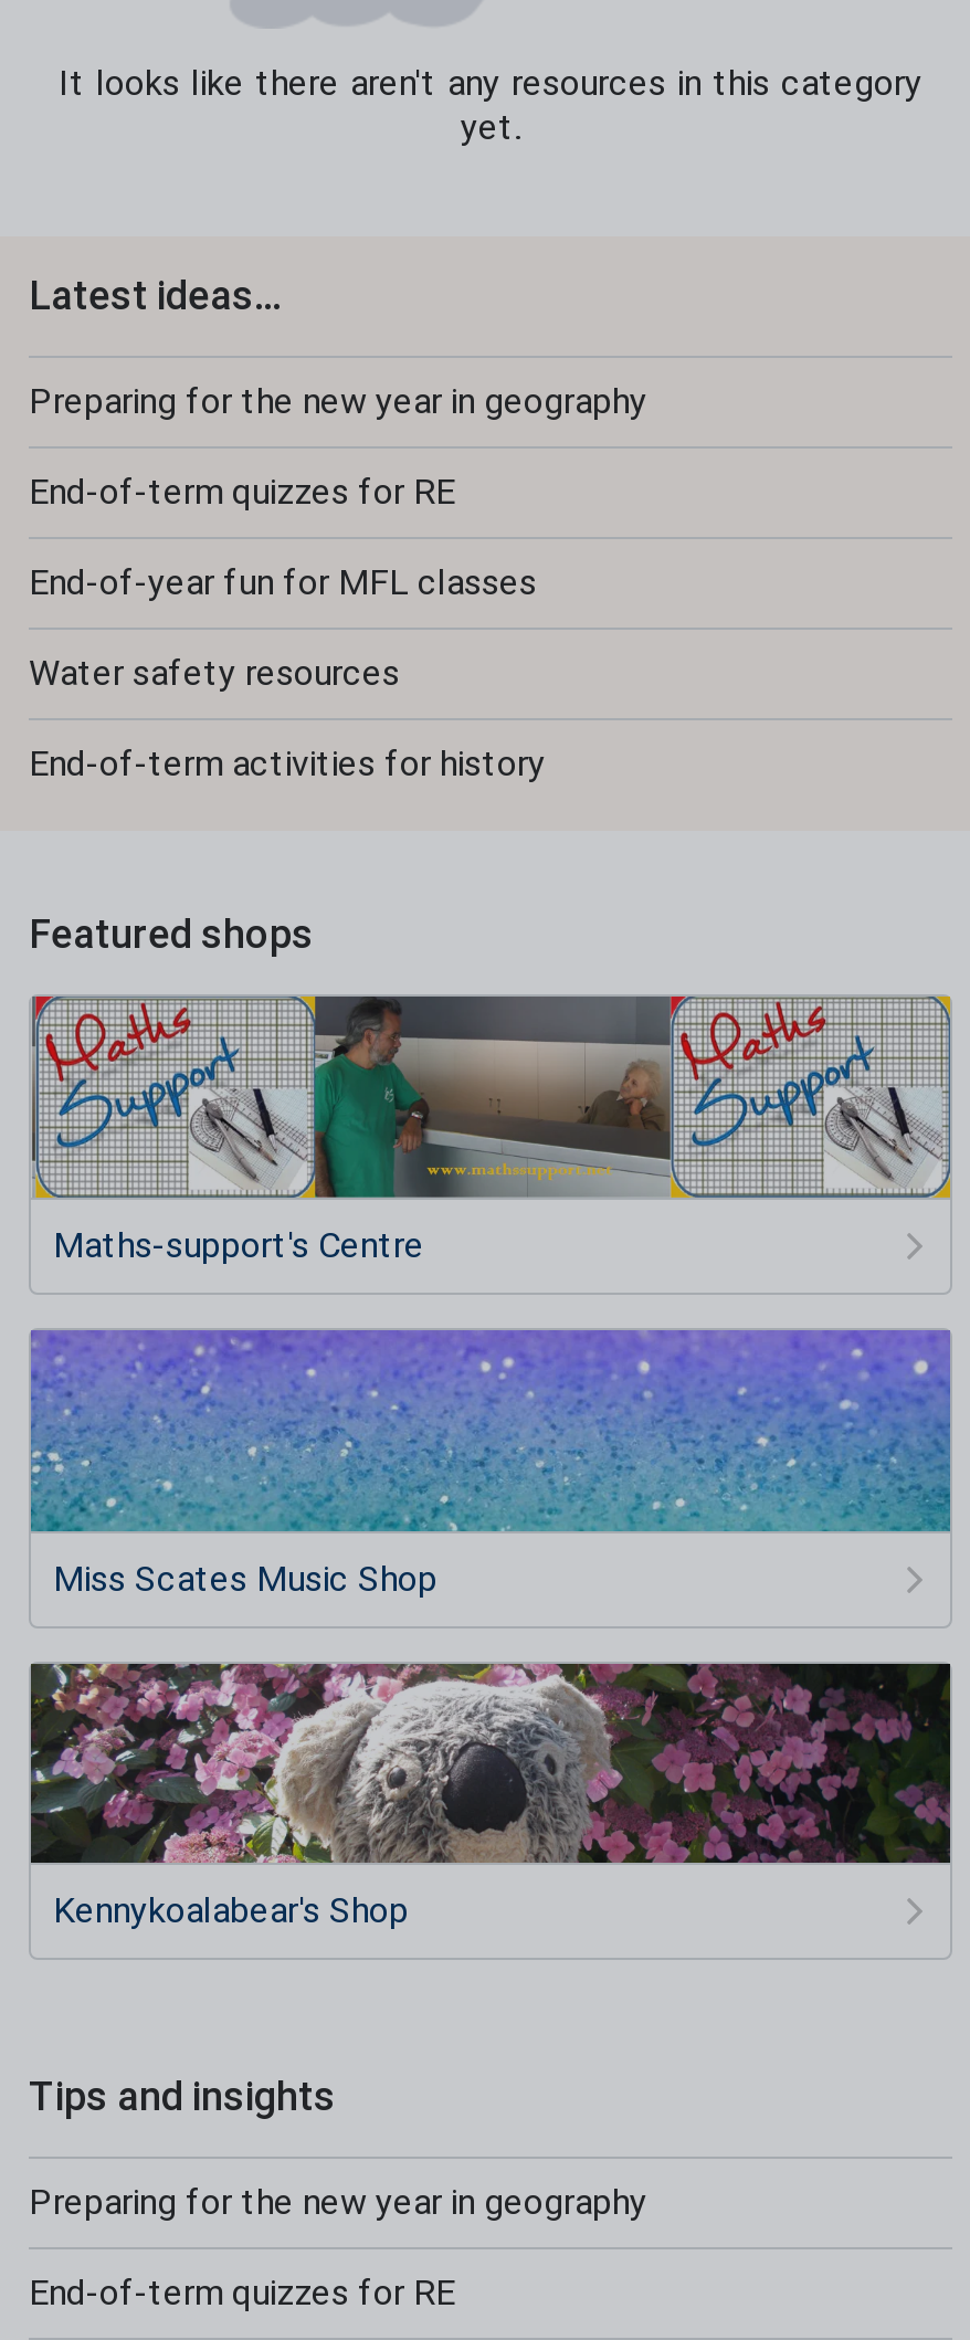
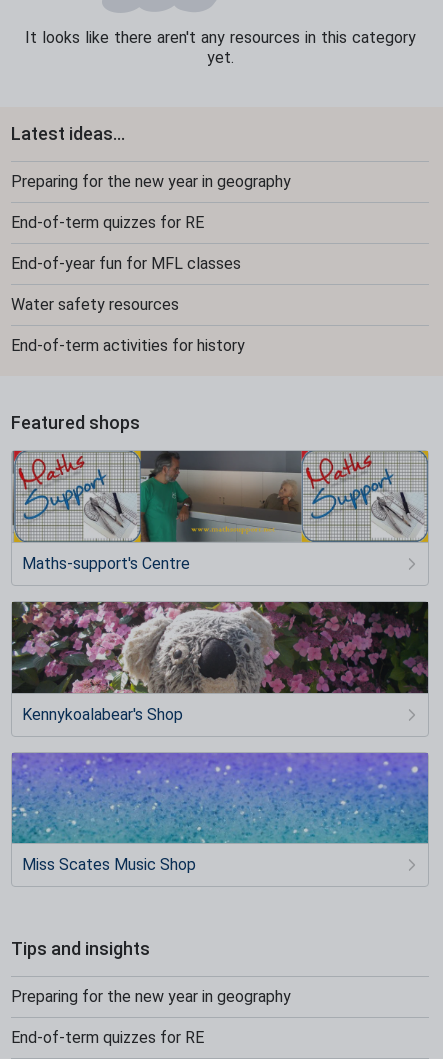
moved down: [image] | Miss Scates Music Shop

moved up: [image] | Kennykoalabear's Shop
